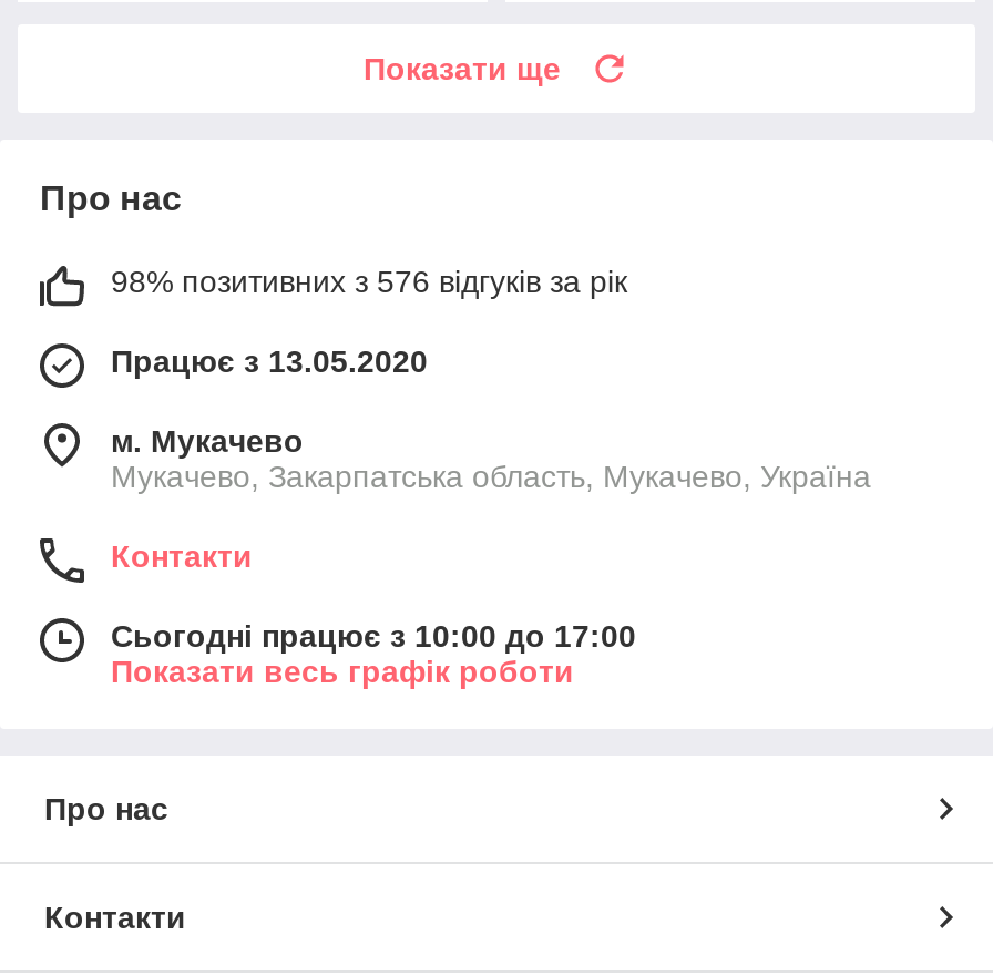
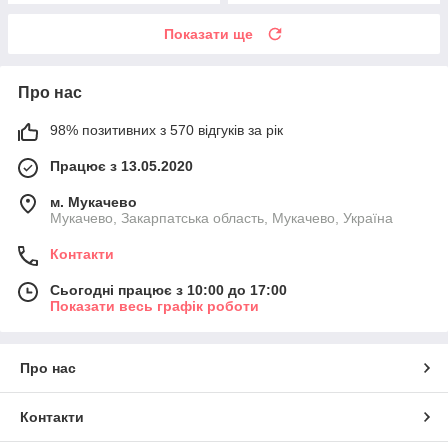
- 98% позитивних з 576 відгуків за рік
+ 98% позитивних з 570 відгуків за рік
